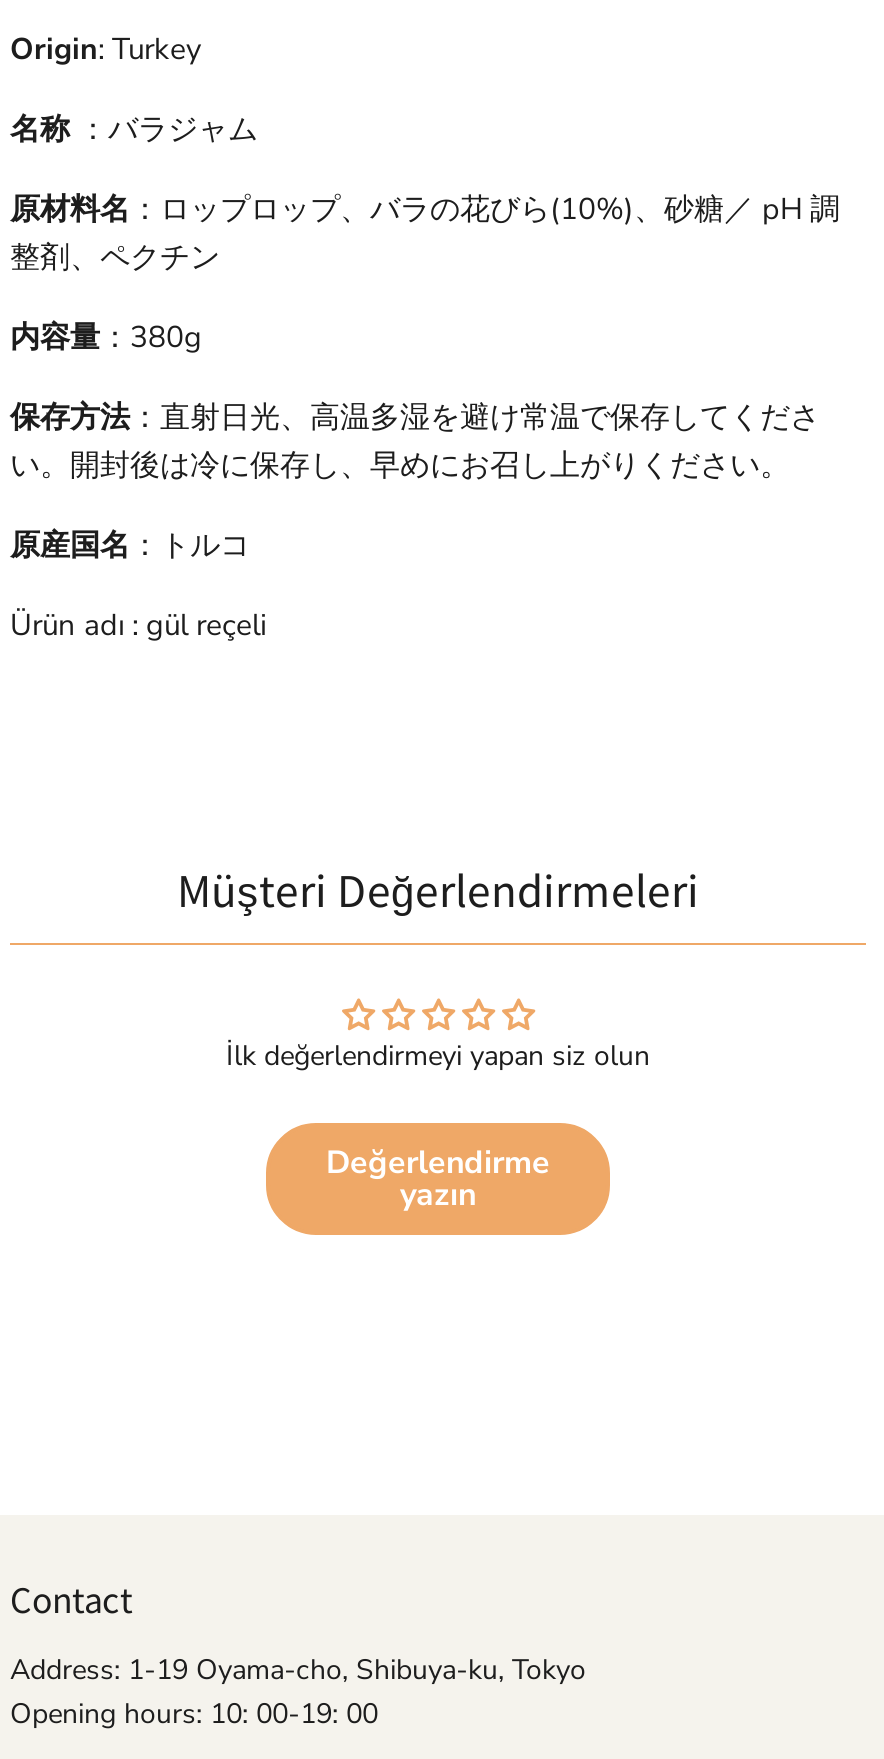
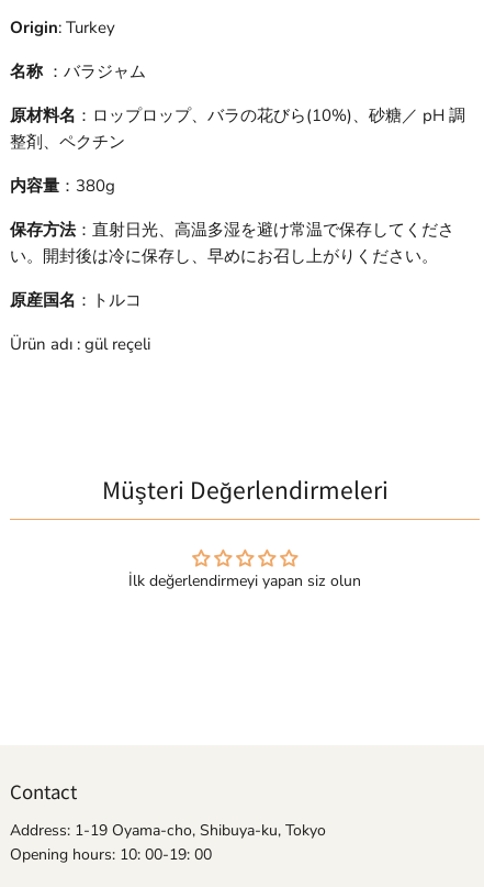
- Değerlendirme
- yazın
